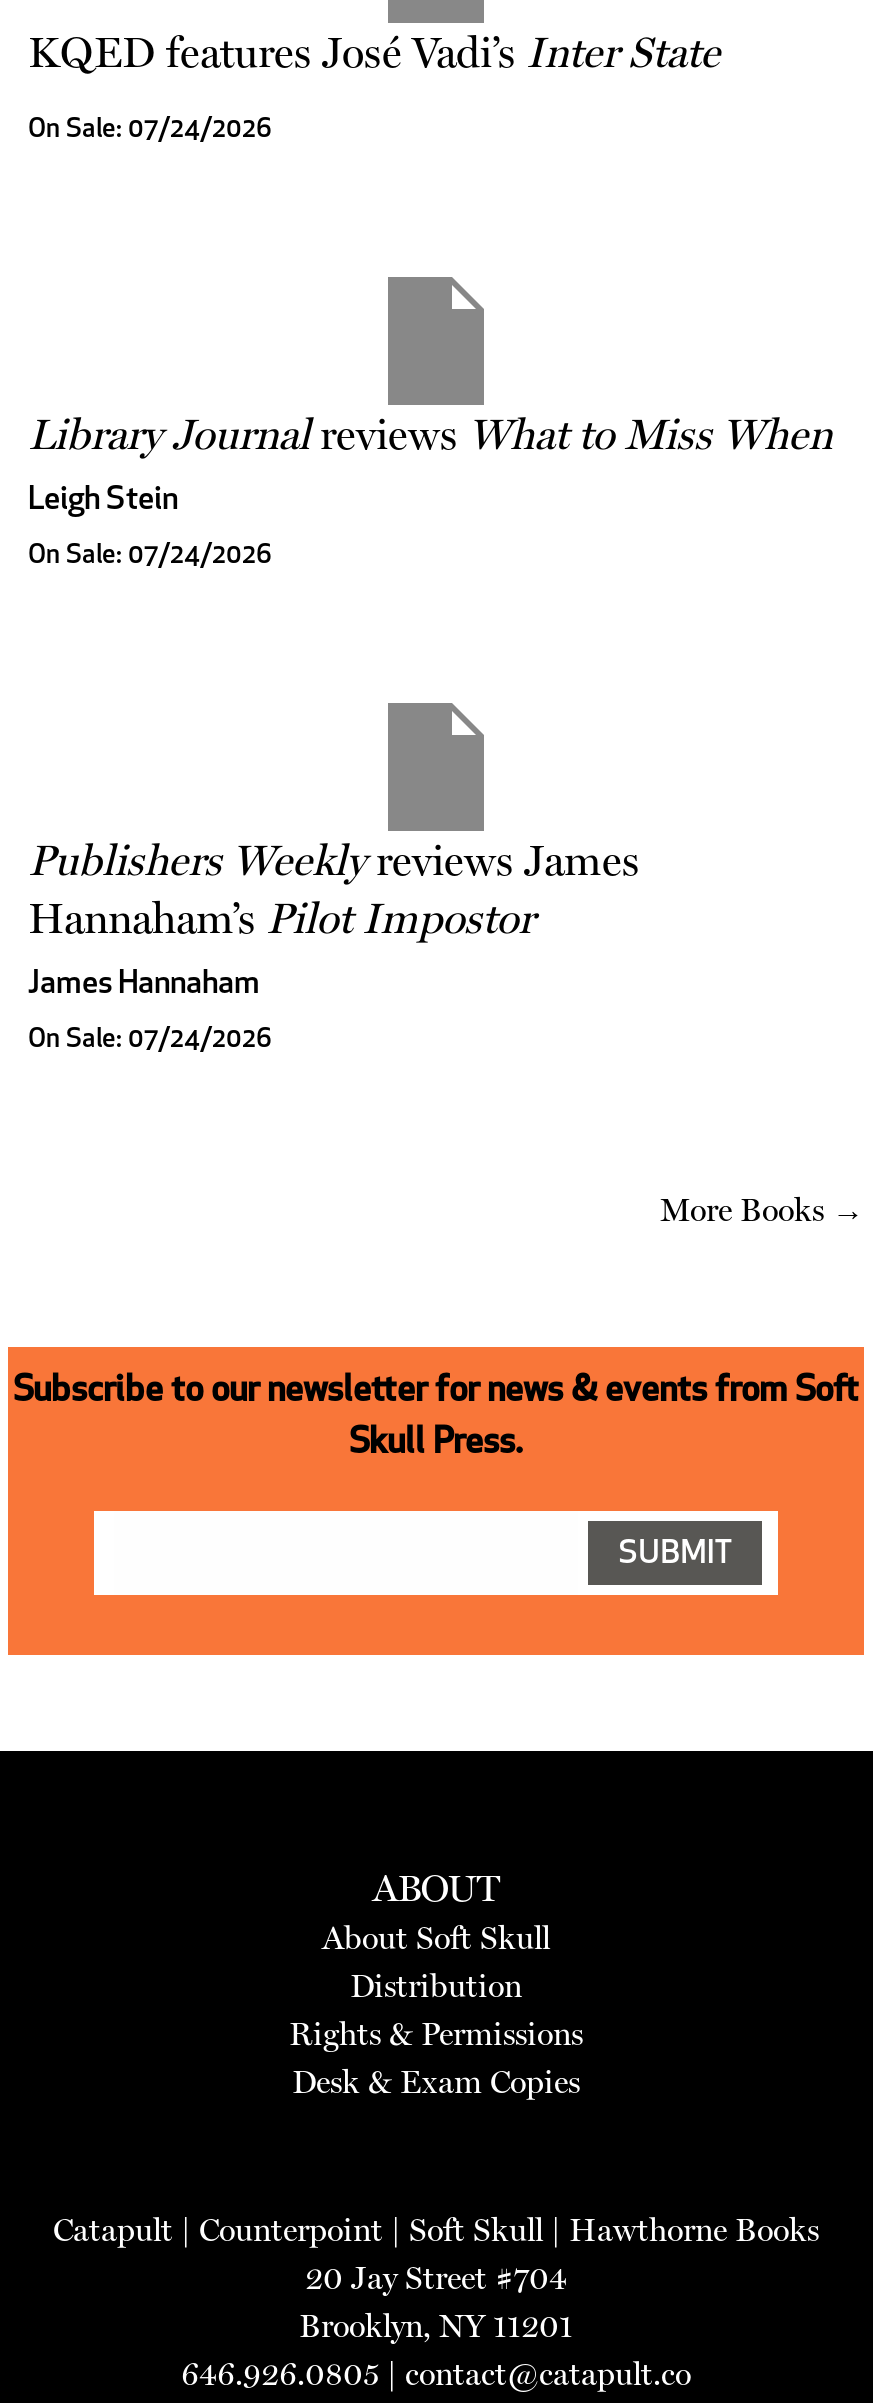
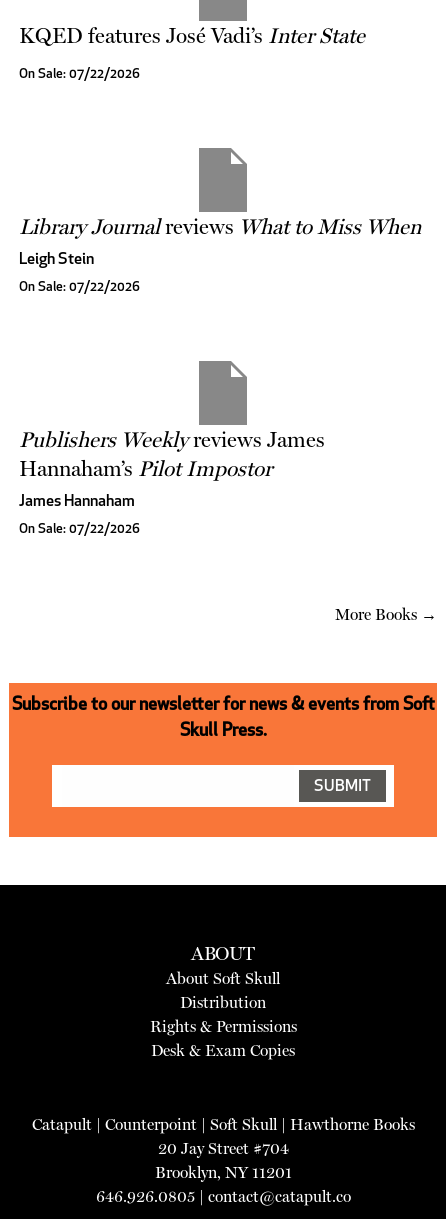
- On Sale: 07/24/2026
+ On Sale: 07/22/2026

- On Sale: 07/24/2026
+ On Sale: 07/22/2026

- On Sale: 07/24/2026
+ On Sale: 07/22/2026
